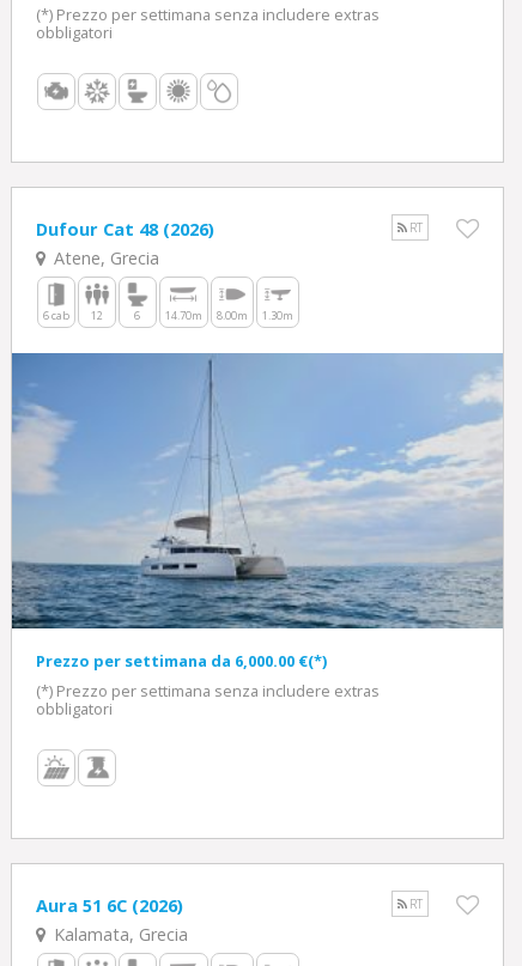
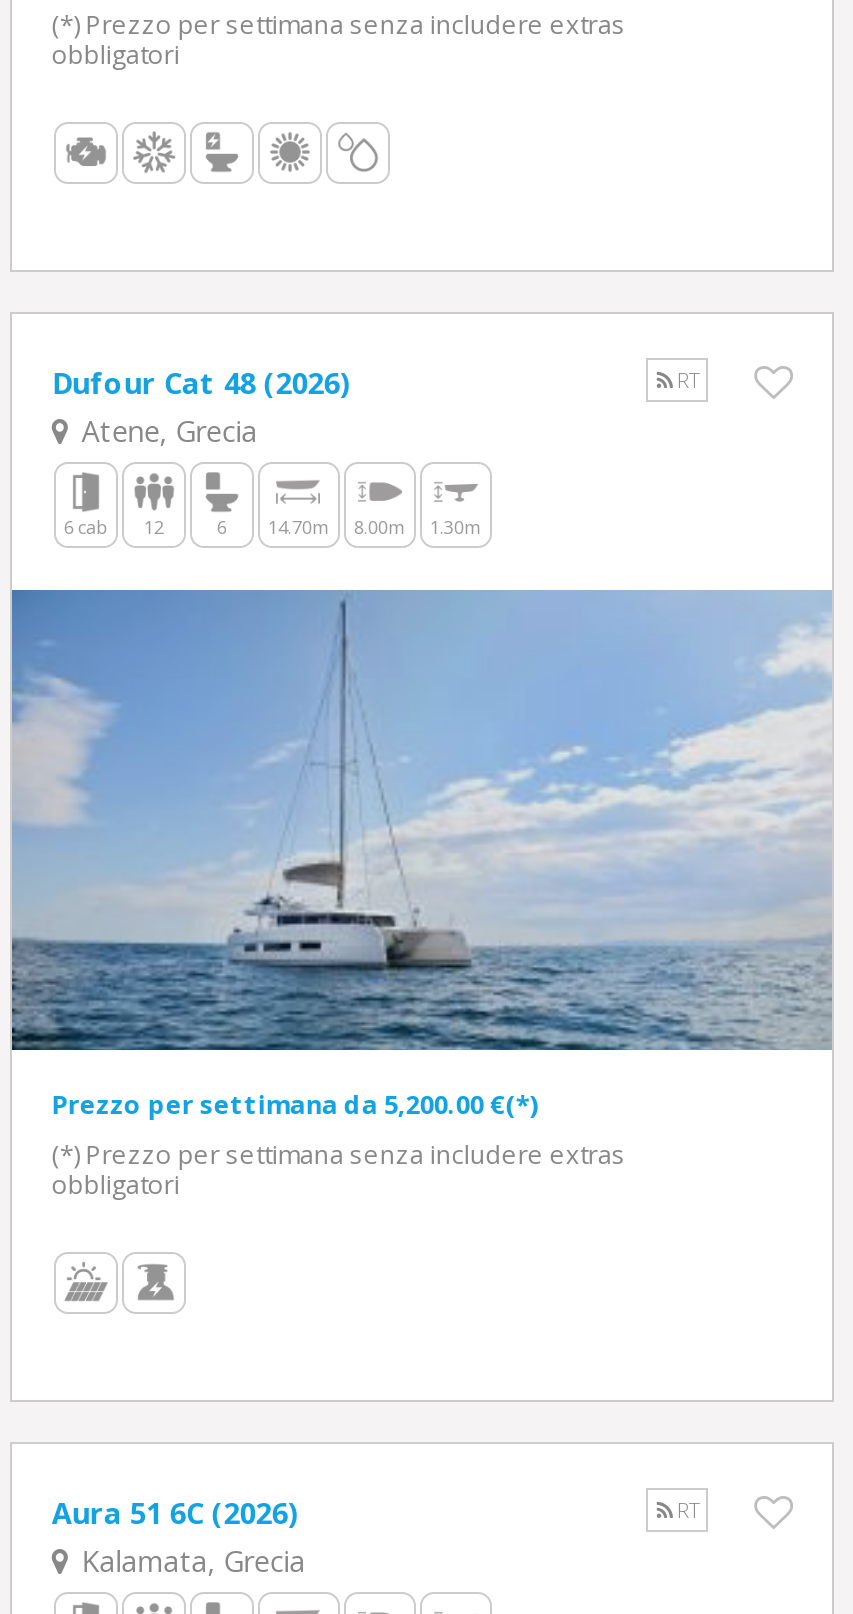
- Prezzo per settimana da 6,000.00 €(*)
+ Prezzo per settimana da 5,200.00 €(*)
